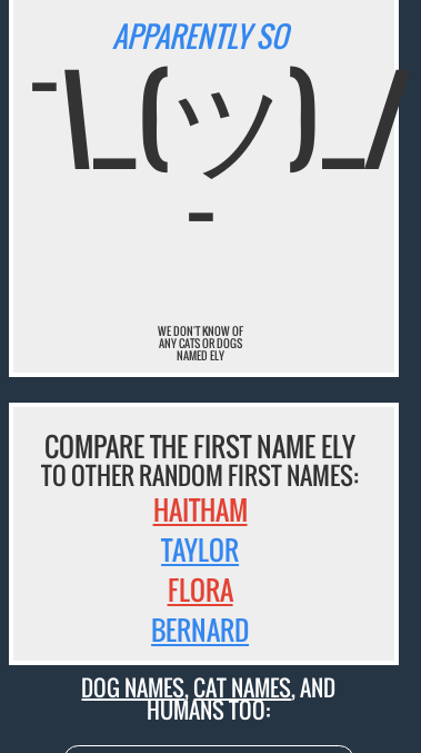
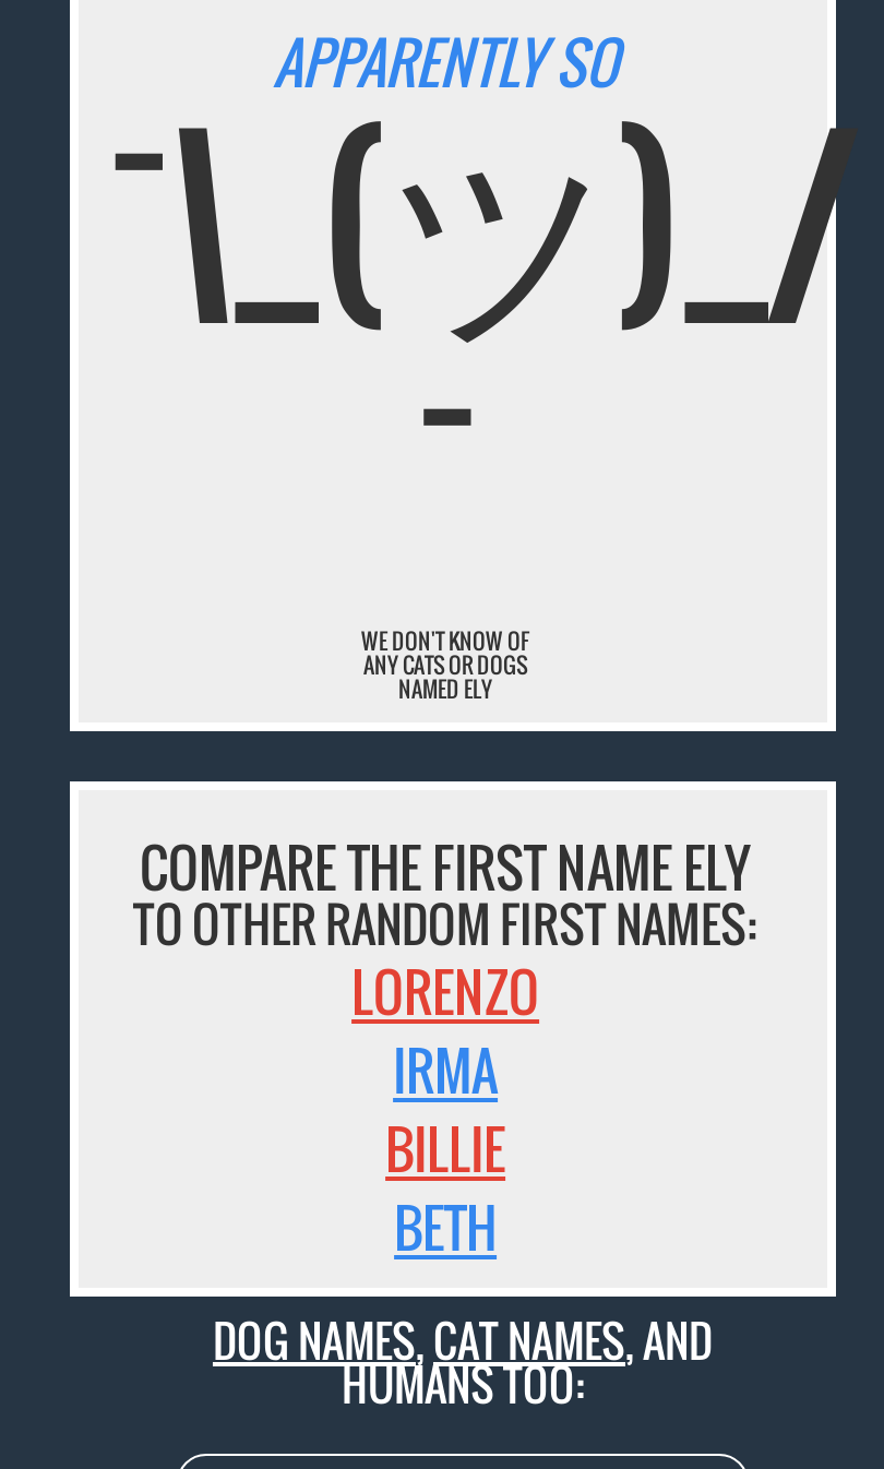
- HAITHAM
- TAYLOR
- FLORA
- BERNARD
+ LORENZO
+ IRMA
+ BILLIE
+ BETH
